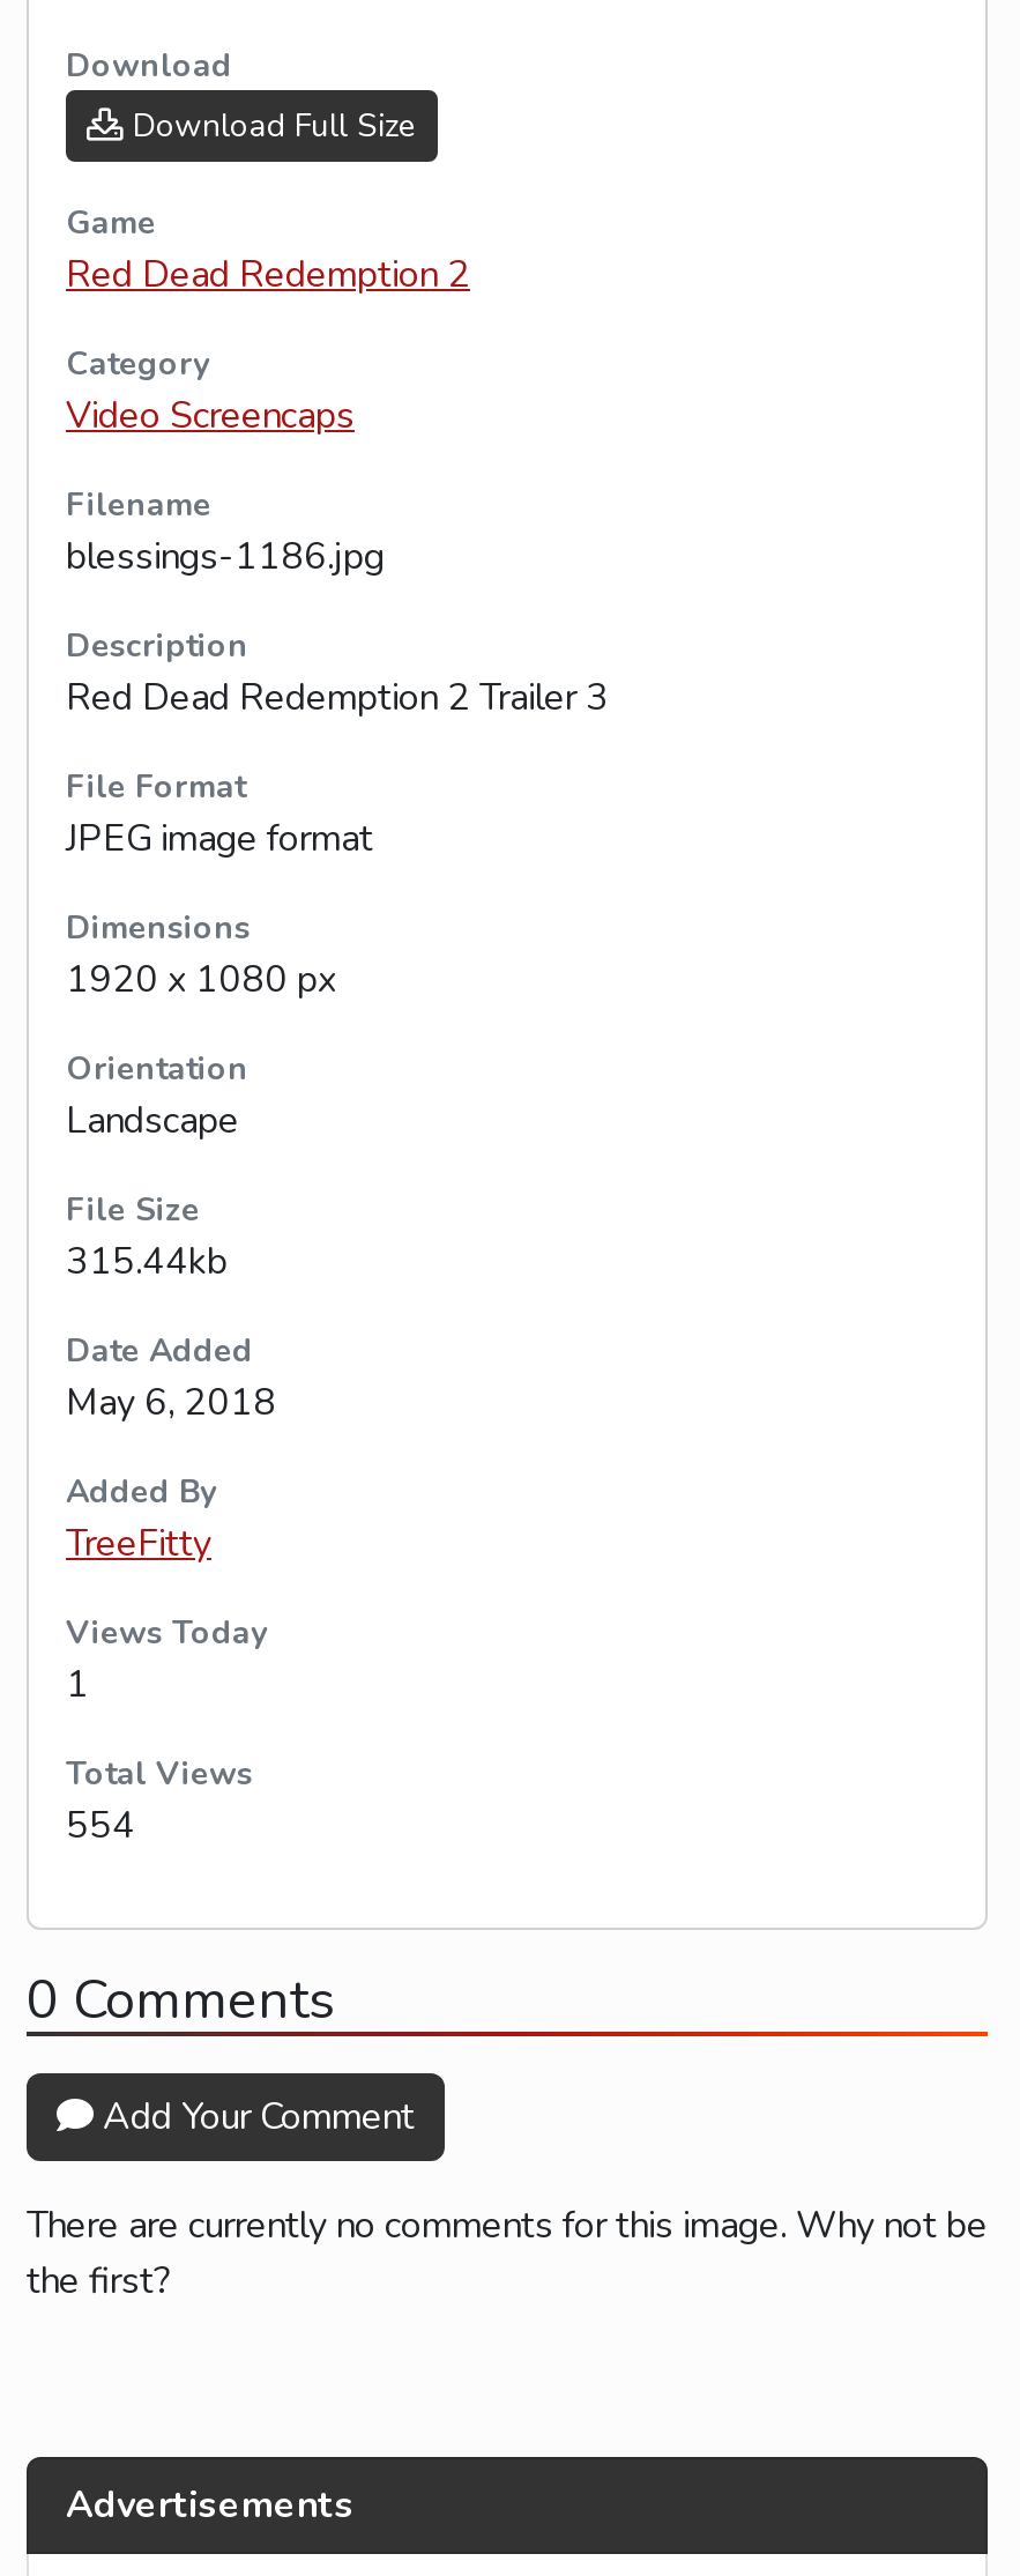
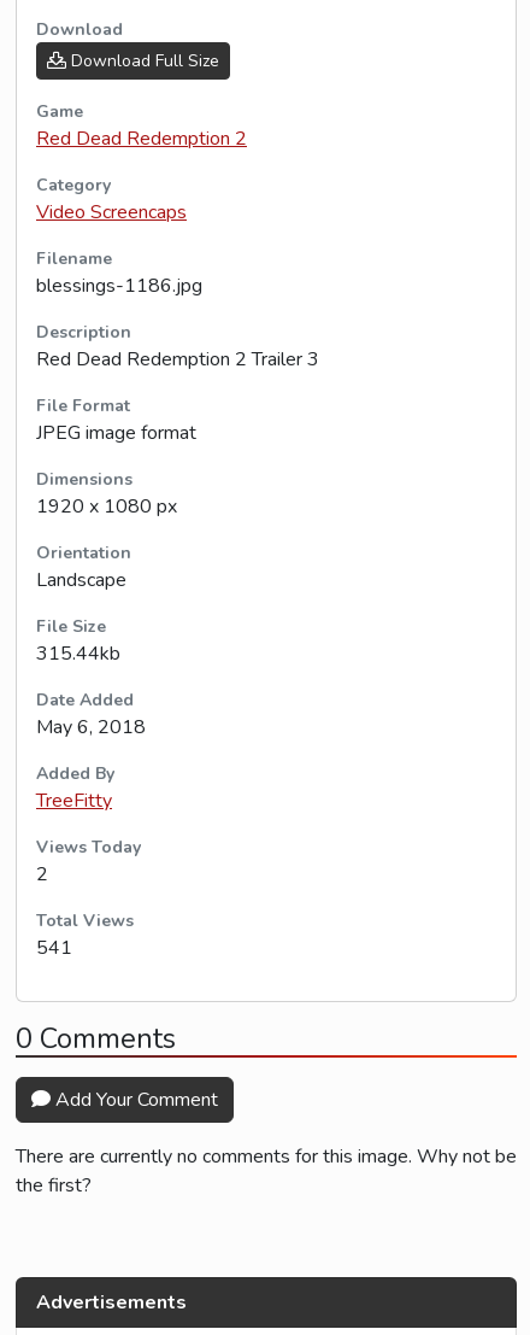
- 1
+ 2

- 554
+ 541
